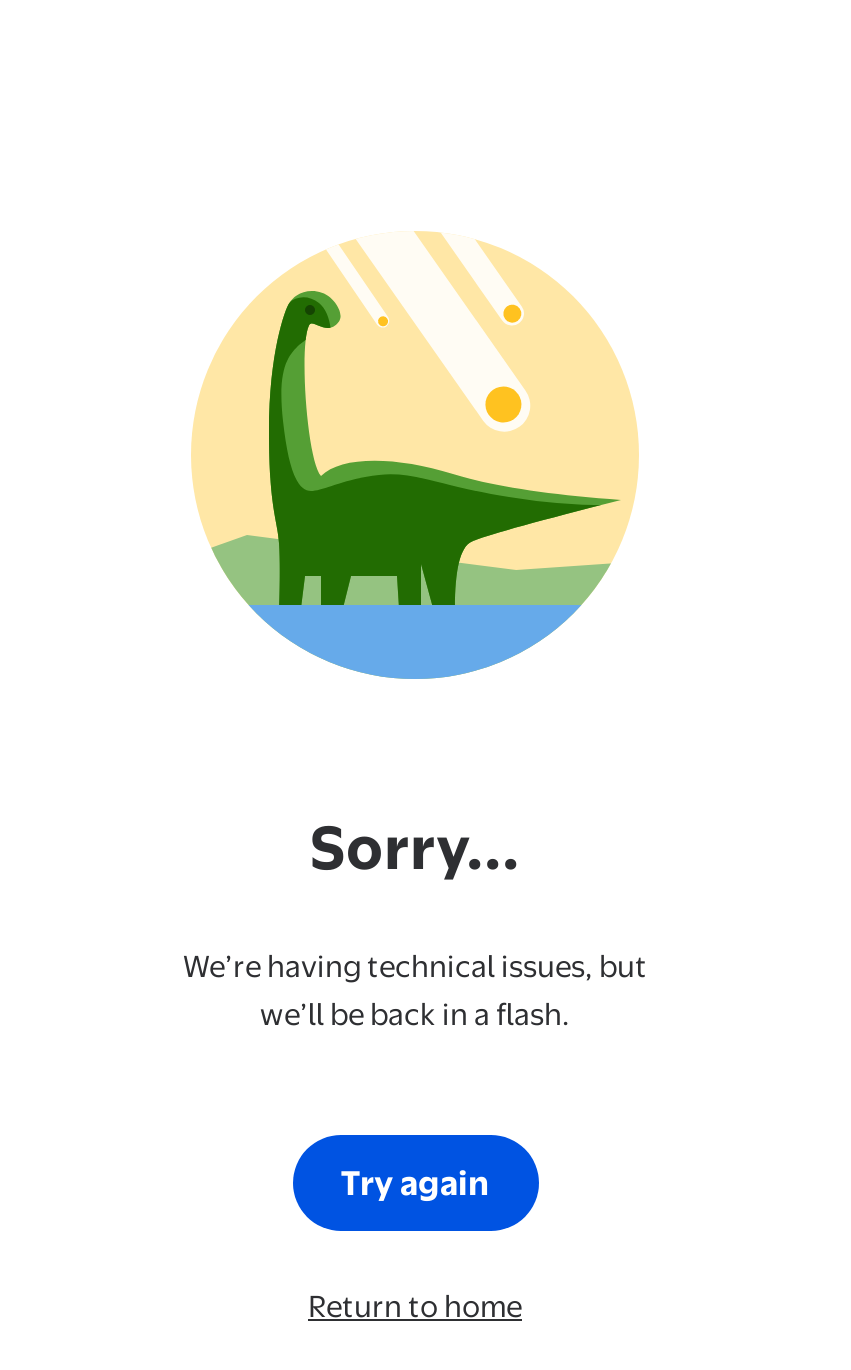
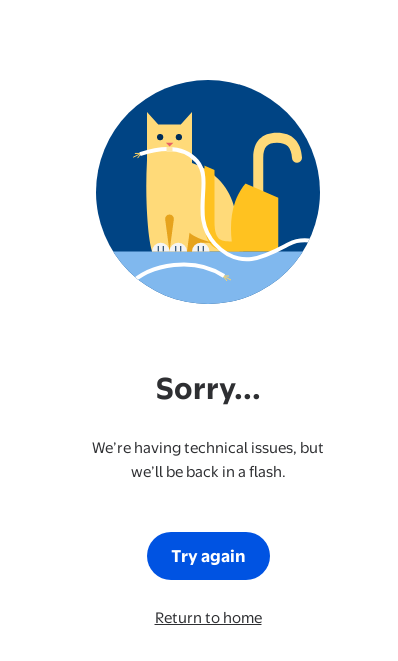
- [image]
+ [image]
